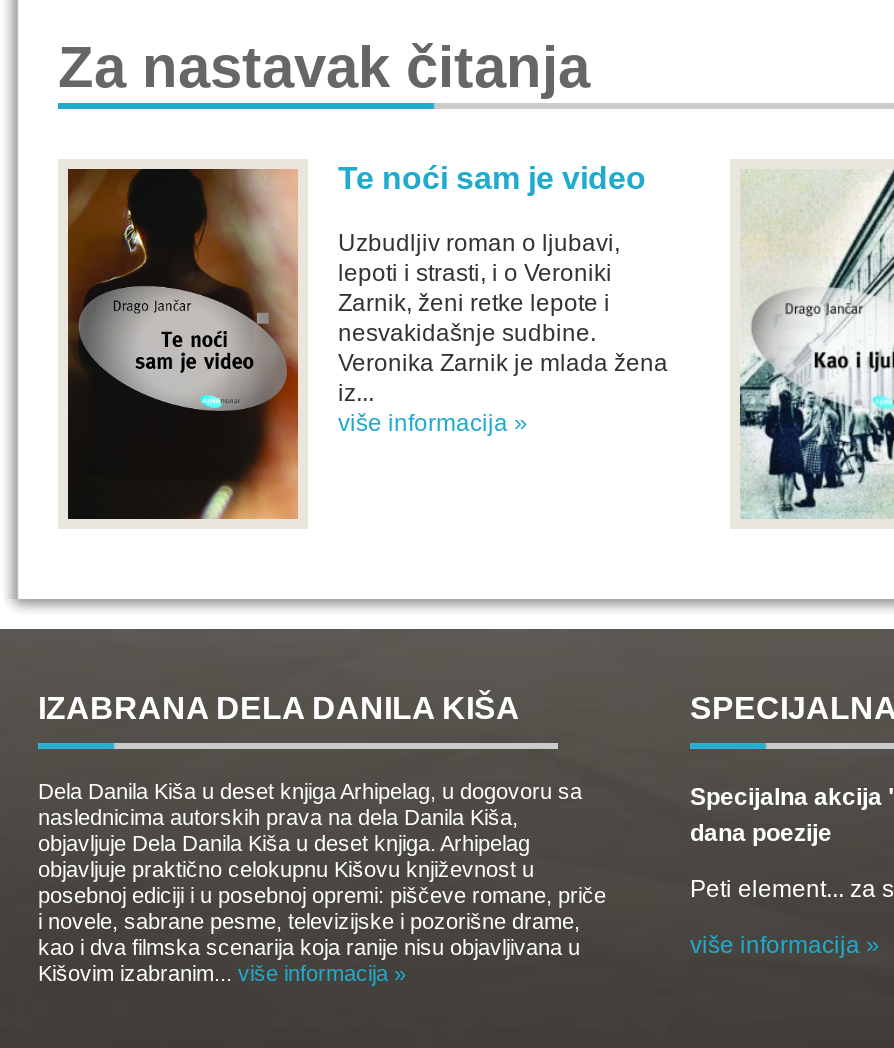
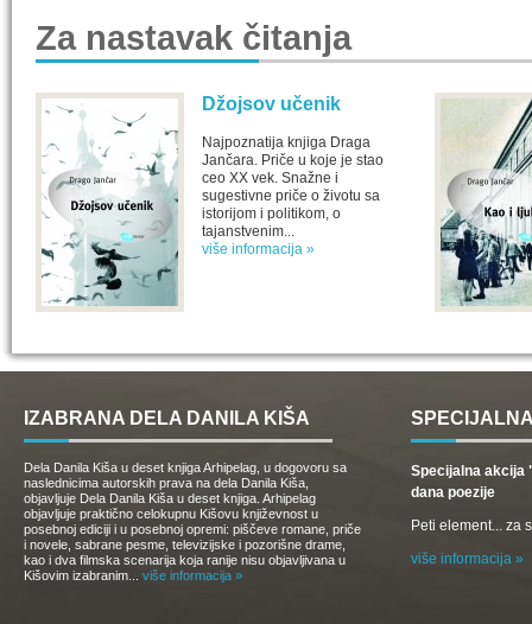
- [image]
- Te noći sam je video
+ [image]
+ Džojsov učenik

- Uzbudljiv roman o ljubavi,
- lepoti i strasti, i o Veroniki
- Zarnik, ženi retke lepote i
- nesvakidašnje sudbine.
- Veronika Zarnik je mlada žena
- iz...
+ Najpoznatija knjiga Draga
+ Jančara. Priče u koje je stao
+ ceo XX vek. Snažne i
+ sugestivne priče o životu sa
+ istorijom i politikom, o
+ tajanstvenim...
